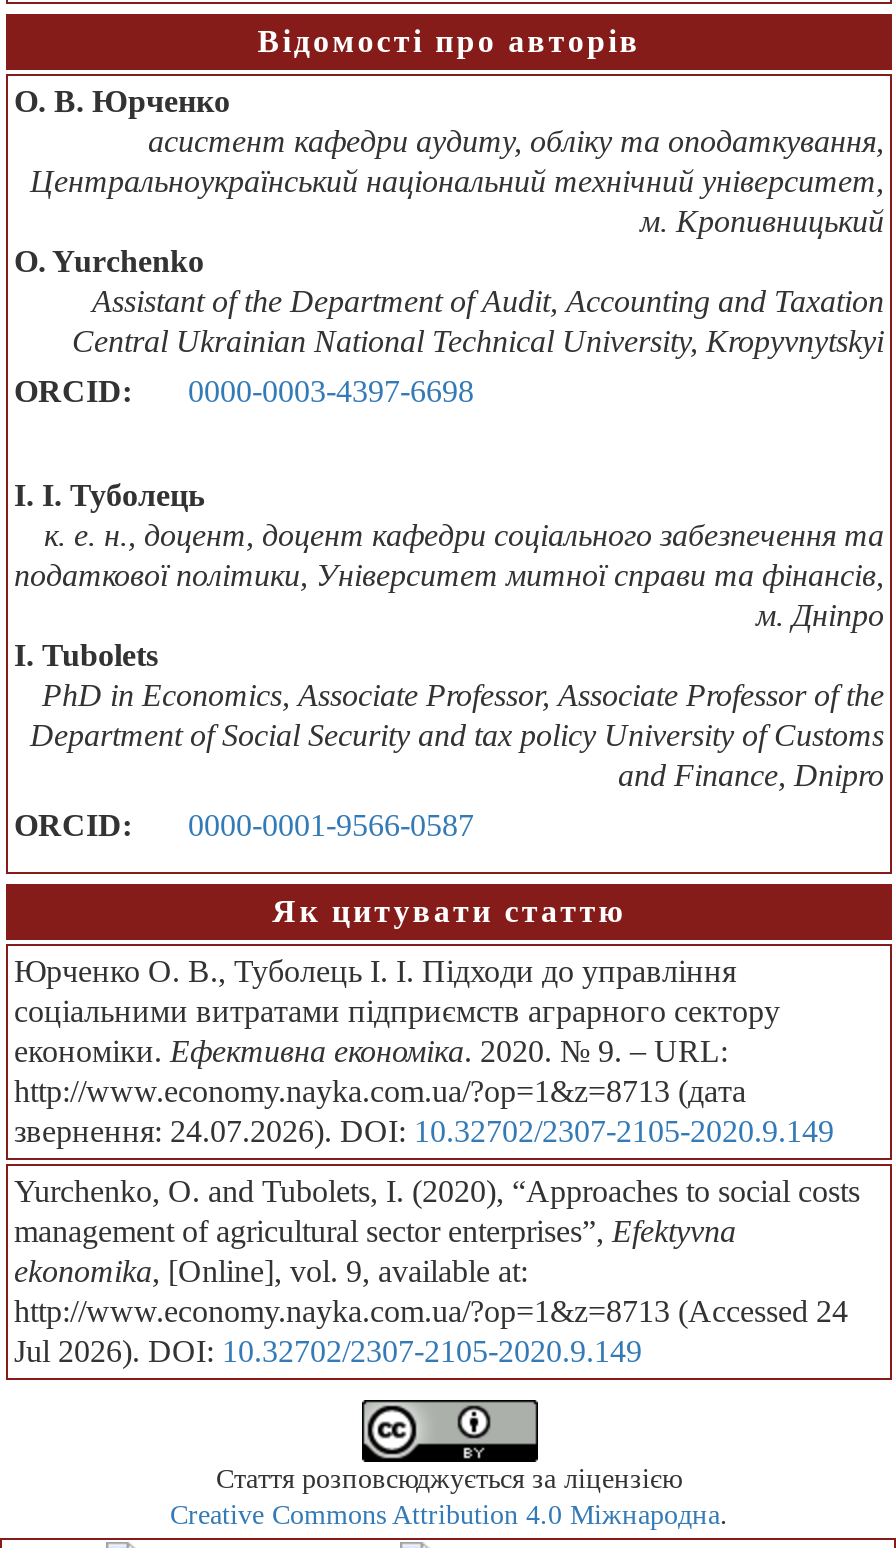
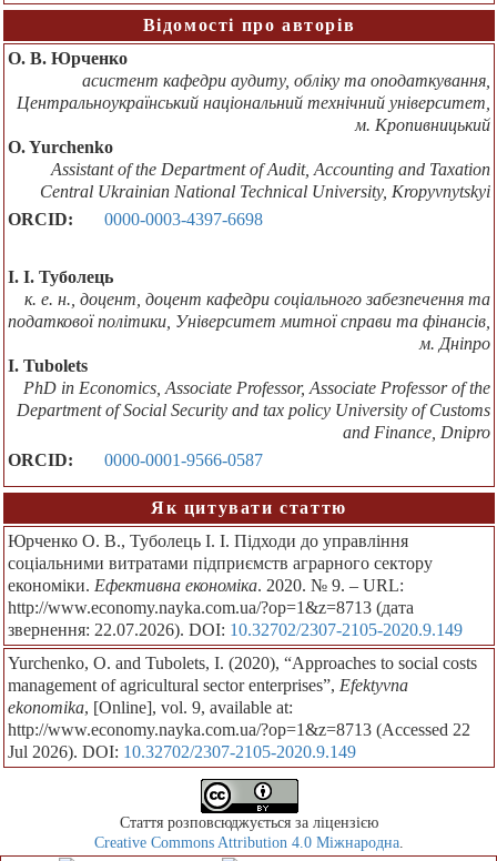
- звернення: 24.07.2026). DOI: 10.32702/2307-2105-2020.9.149
+ звернення: 22.07.2026). DOI: 10.32702/2307-2105-2020.9.149

- http://www.economy.nayka.com.ua/?op=1&z=8713 (Accessed 24
+ http://www.economy.nayka.com.ua/?op=1&z=8713 (Accessed 22
